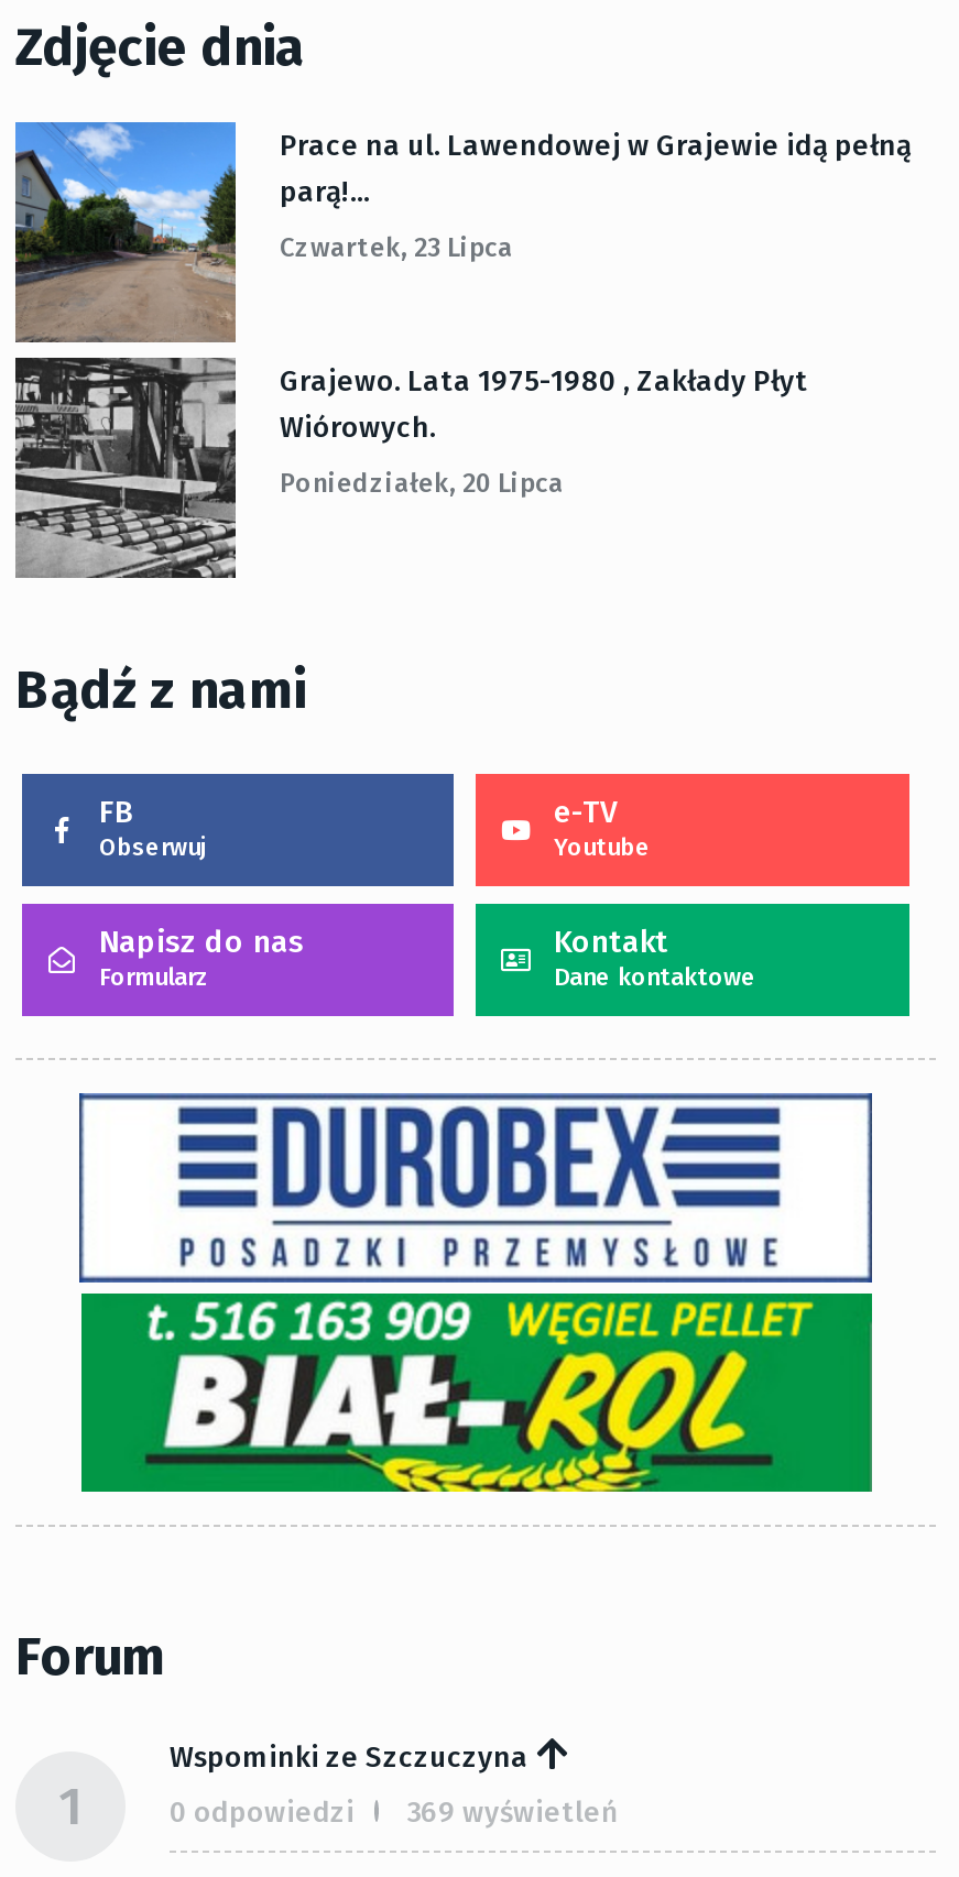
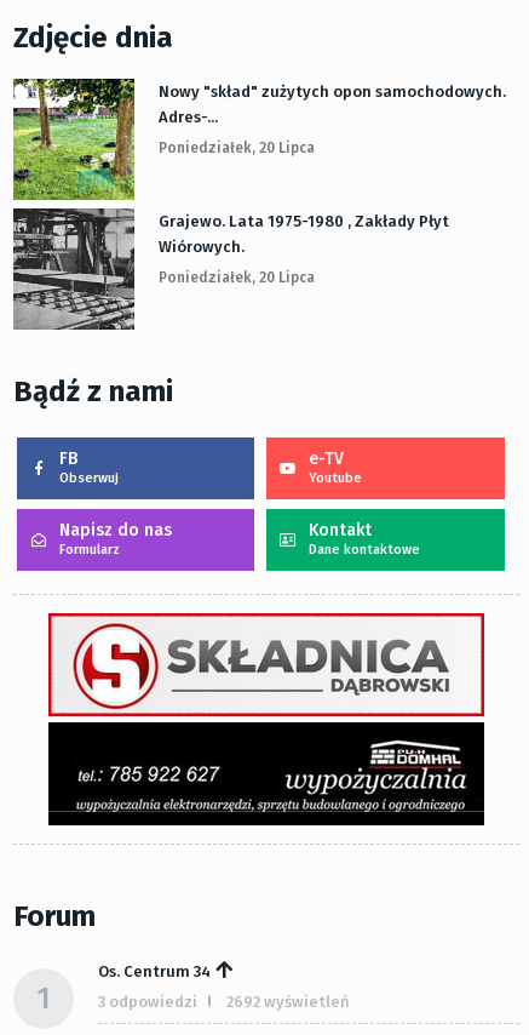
- [image]
- Prace na ul. Lawendowej w Grajewie idą pełną
- parą!...
+ [image]
+ Nowy "skład" zużytych opon samochodowych.
+ Adres-...

- Czwartek, 23 Lipca
+ Poniedziałek, 20 Lipca

- [image]
+ [image]

- Wspominki ze Szczuczyna
+ Os. Centrum 34

- 0 odpowiedzi
- 369 wyświetleń
+ 3 odpowiedzi
+ 2692 wyświetleń
